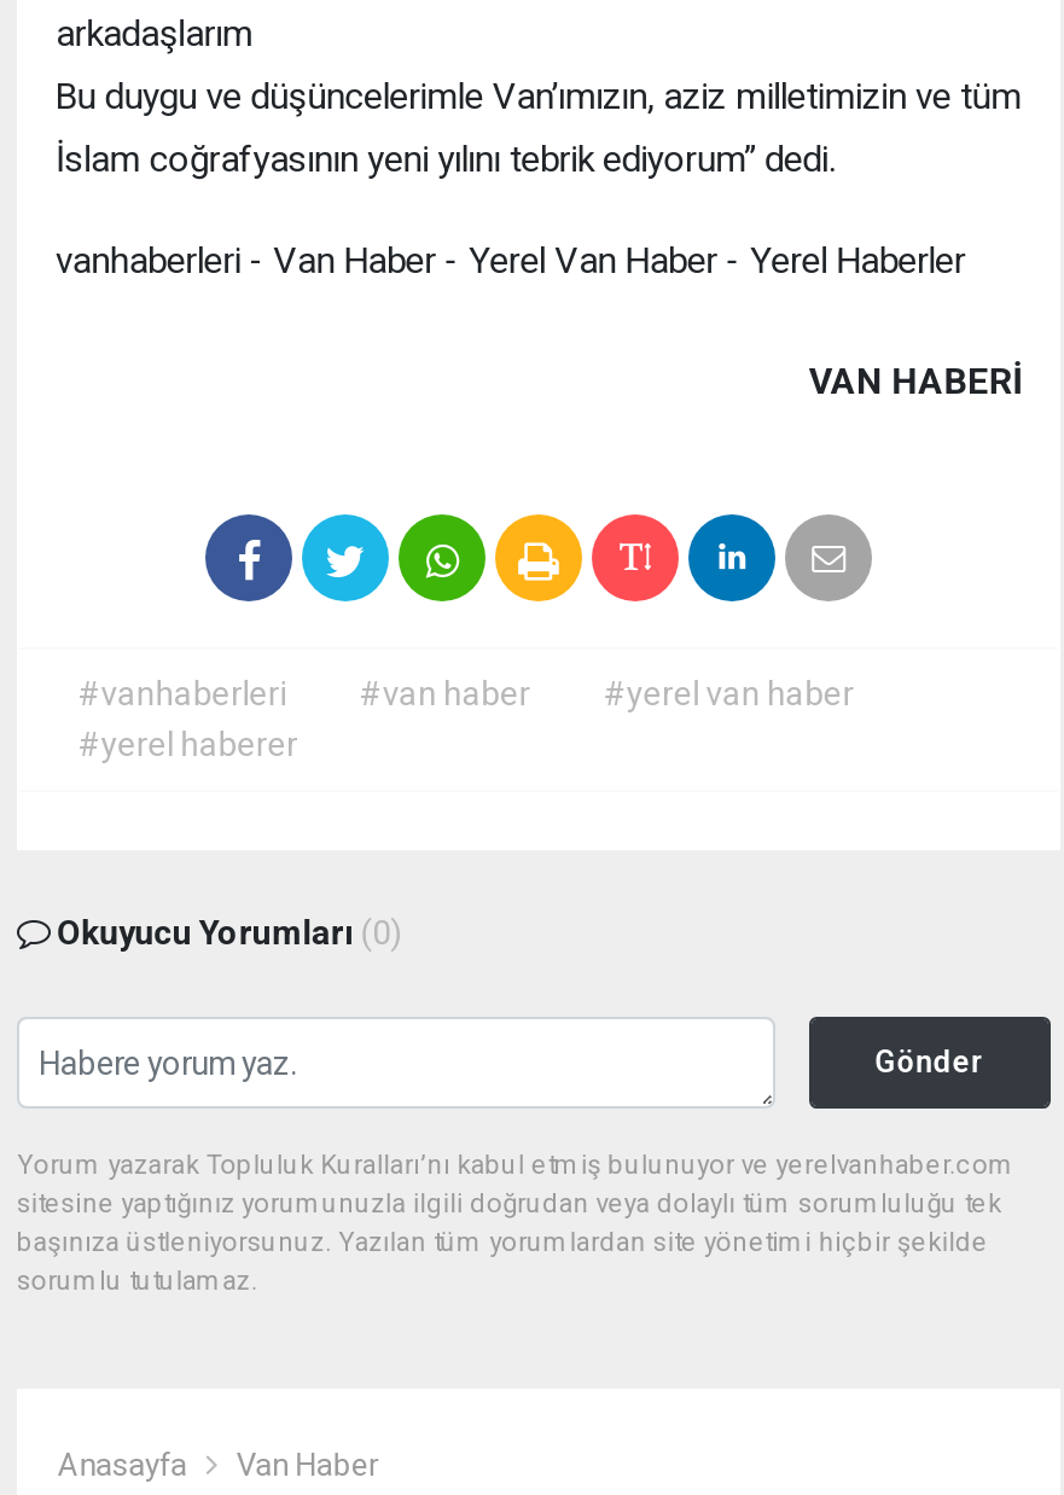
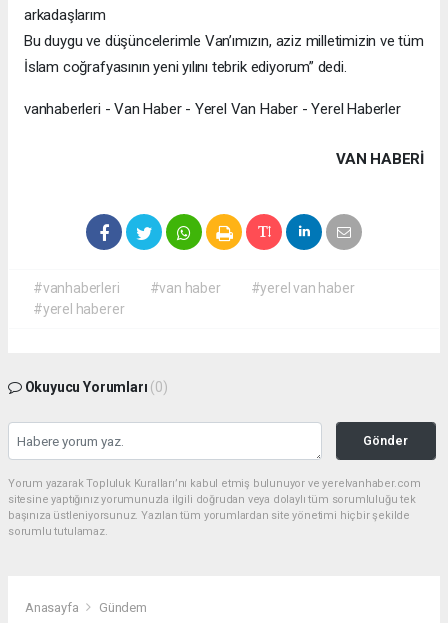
- Van Haber
+ Gündem
